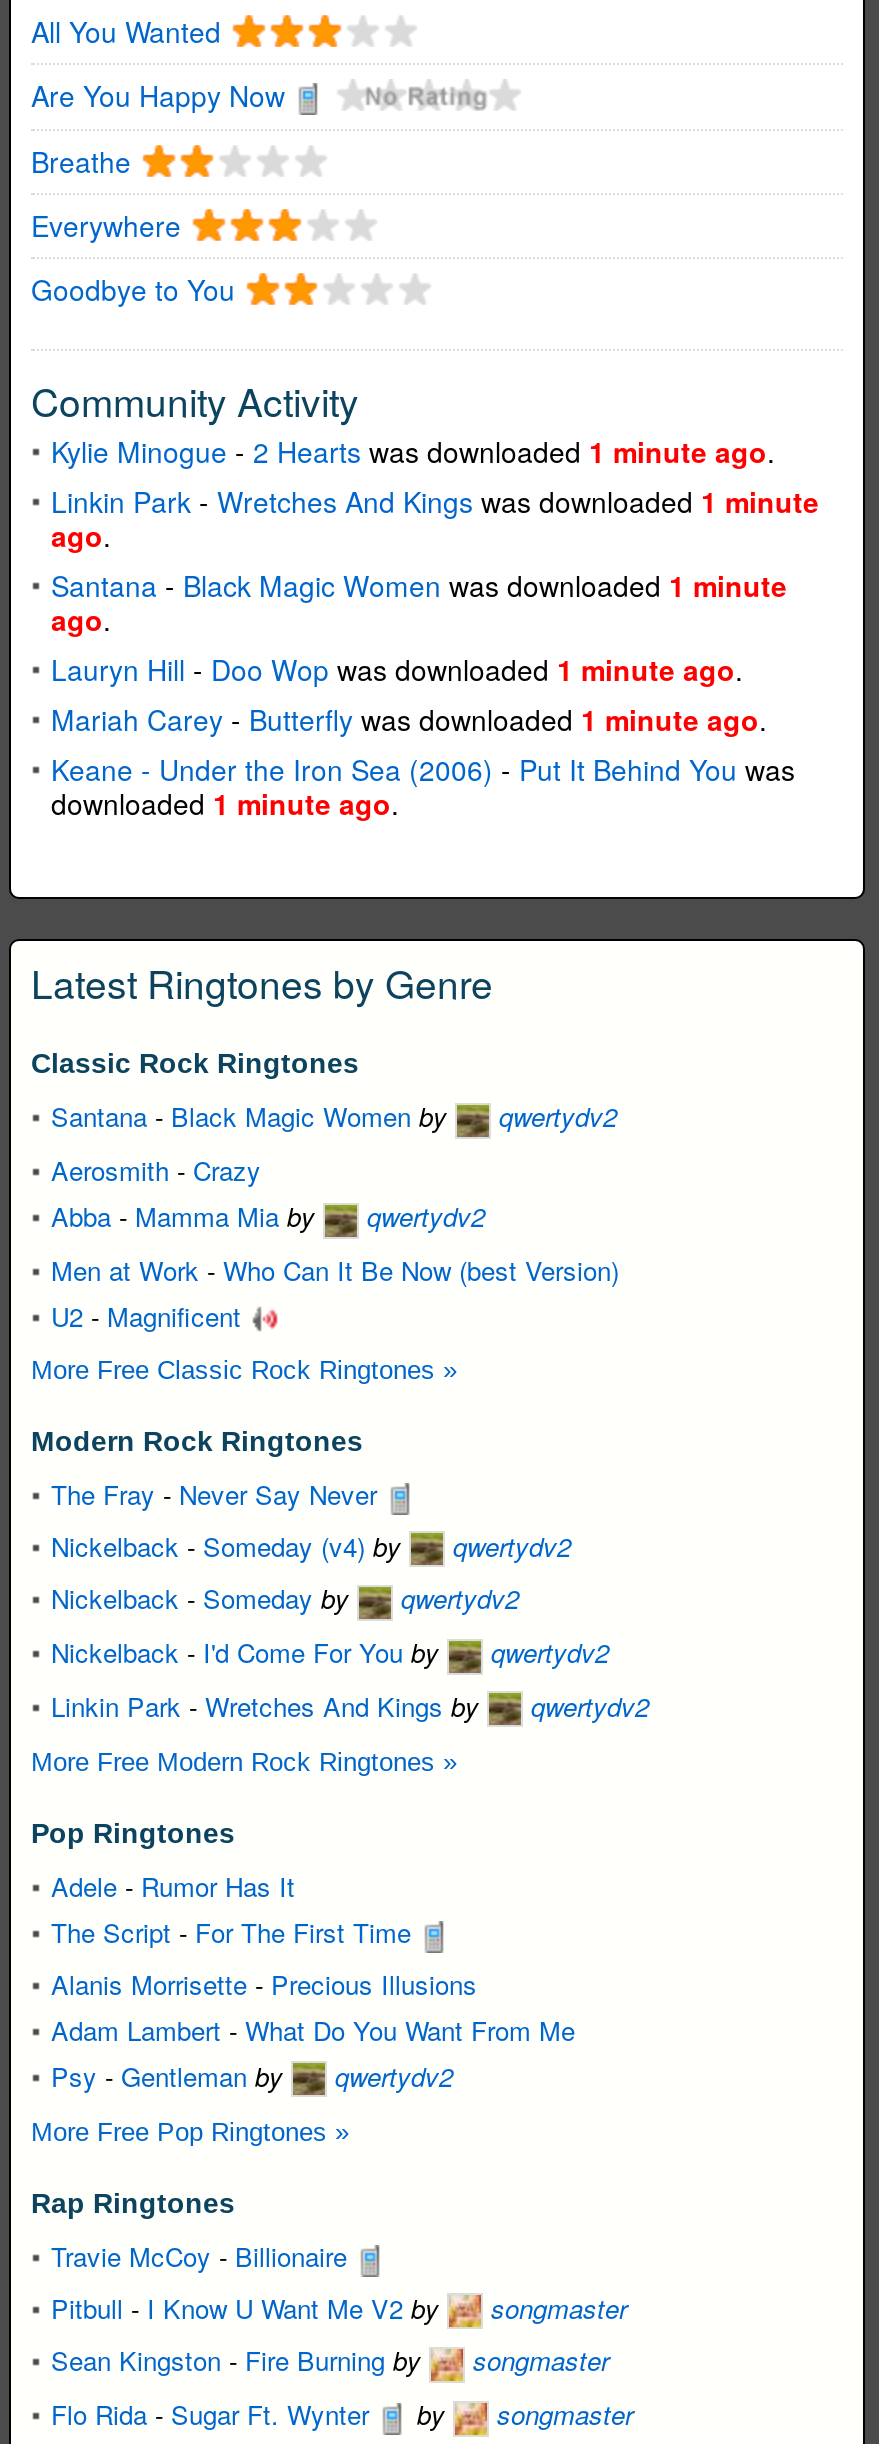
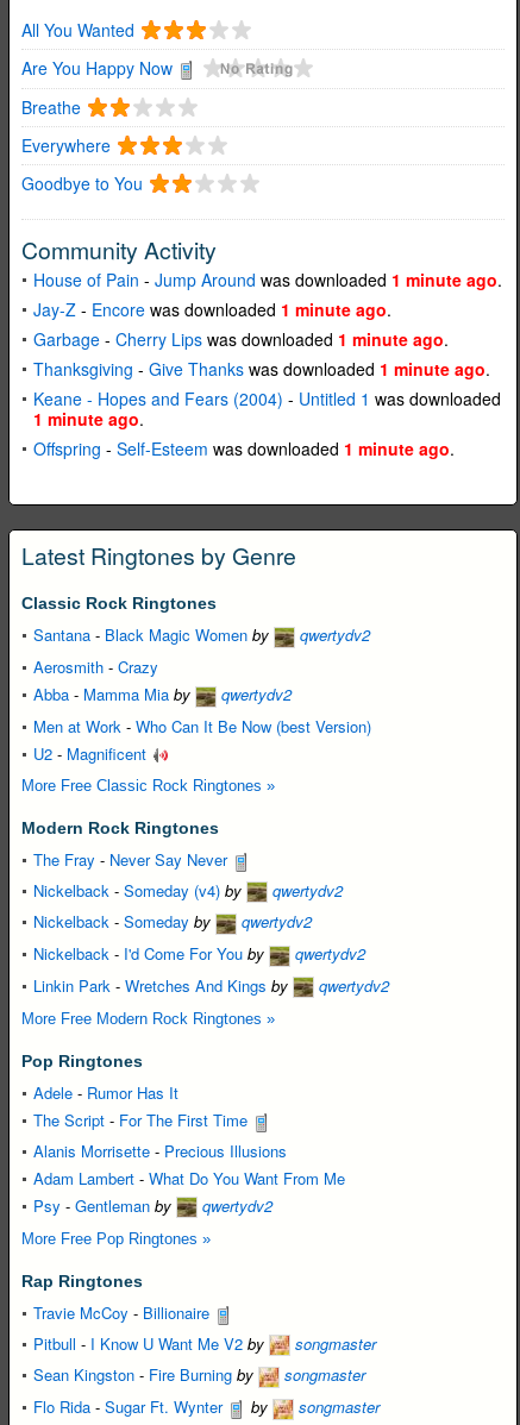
- Kylie Minogue - 2 Hearts was downloaded 1 minute ago.
- Linkin Park - Wretches And Kings was downloaded 1 minute
- ago.
- Santana - Black Magic Women was downloaded 1 minute
- ago.
- Lauryn Hill - Doo Wop was downloaded 1 minute ago.
- Mariah Carey - Butterfly was downloaded 1 minute ago.
- Keane - Under the Iron Sea (2006) - Put It Behind You was
- downloaded 1 minute ago.
+ House of Pain - Jump Around was downloaded 1 minute ago.
+ Jay-Z - Encore was downloaded 1 minute ago.
+ Garbage - Cherry Lips was downloaded 1 minute ago.
+ Thanksgiving - Give Thanks was downloaded 1 minute ago.
+ Keane - Hopes and Fears (2004) - Untitled 1 was downloaded
+ 1 minute ago.
+ Offspring - Self-Esteem was downloaded 1 minute ago.
